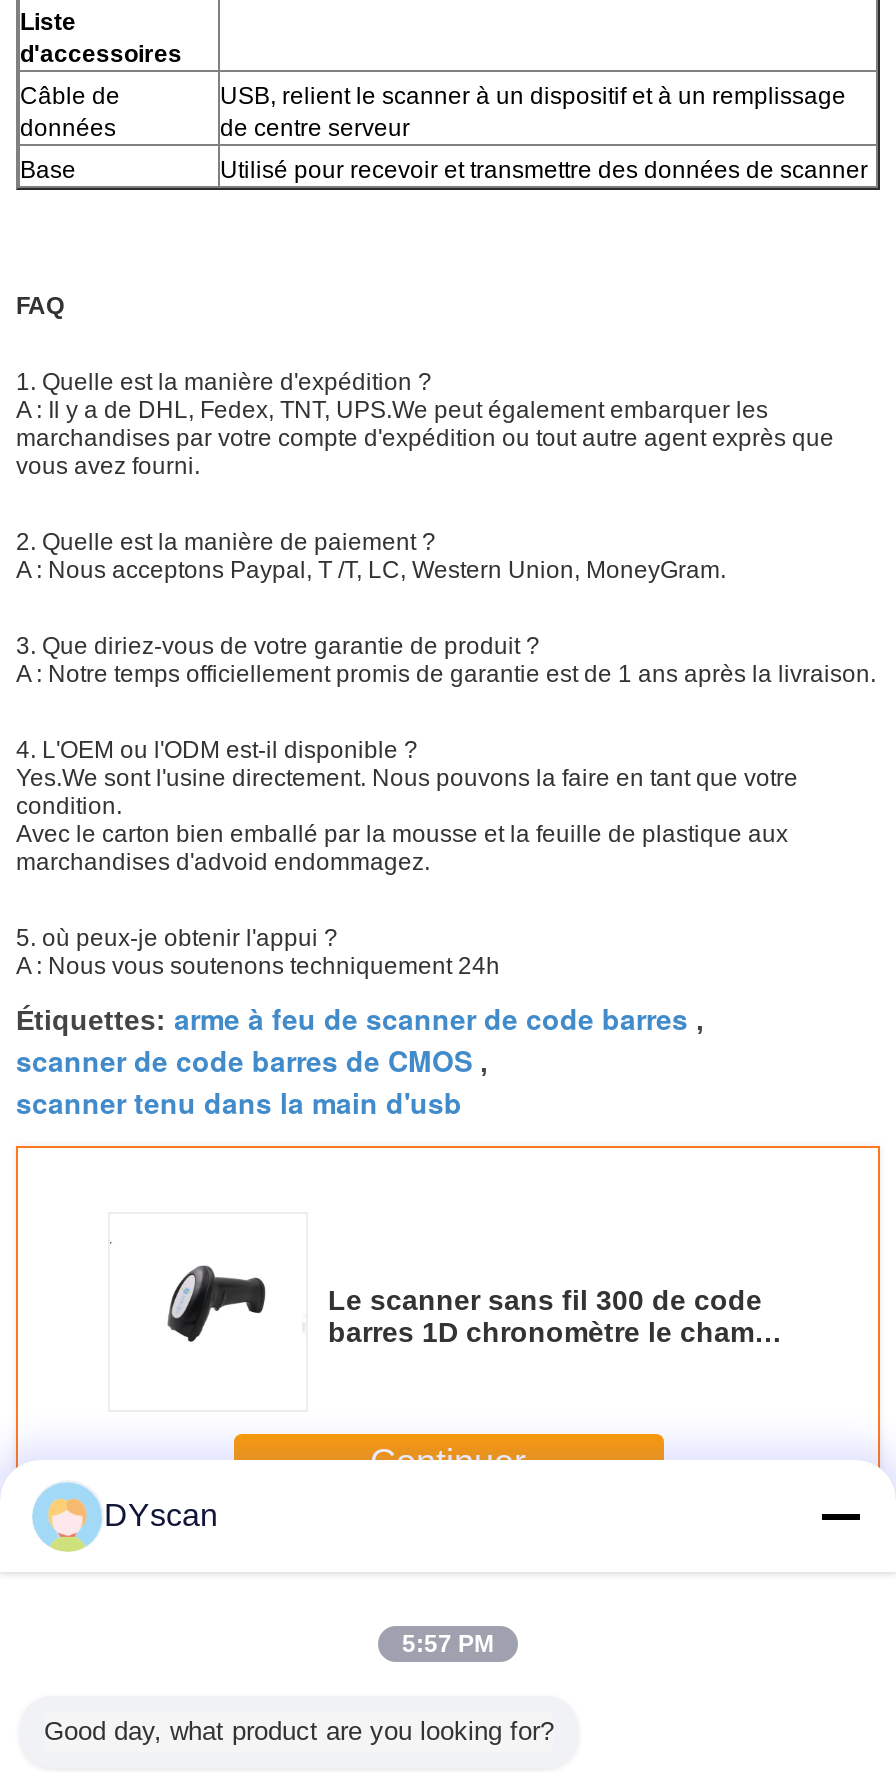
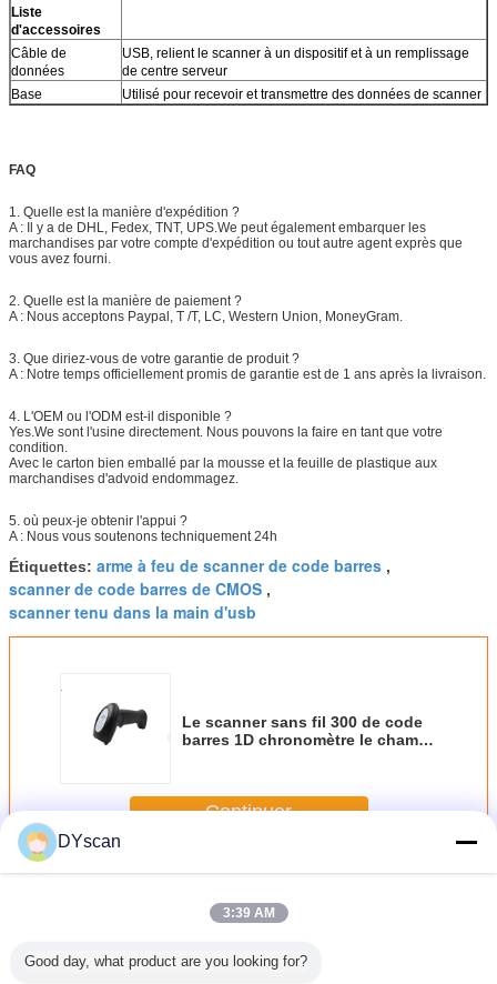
- 5:57 PM
+ 3:39 AM
